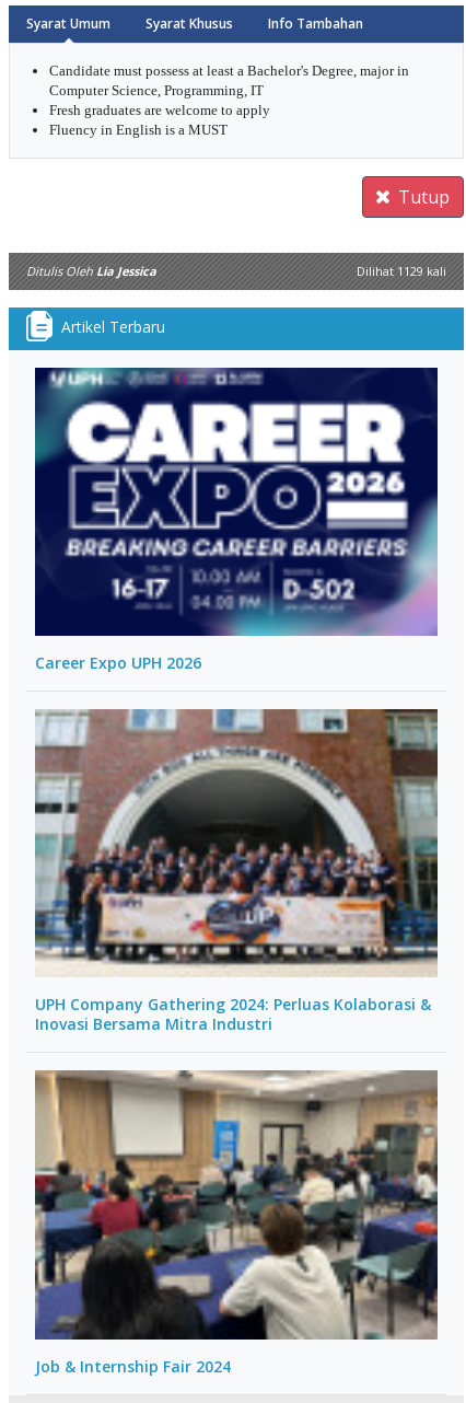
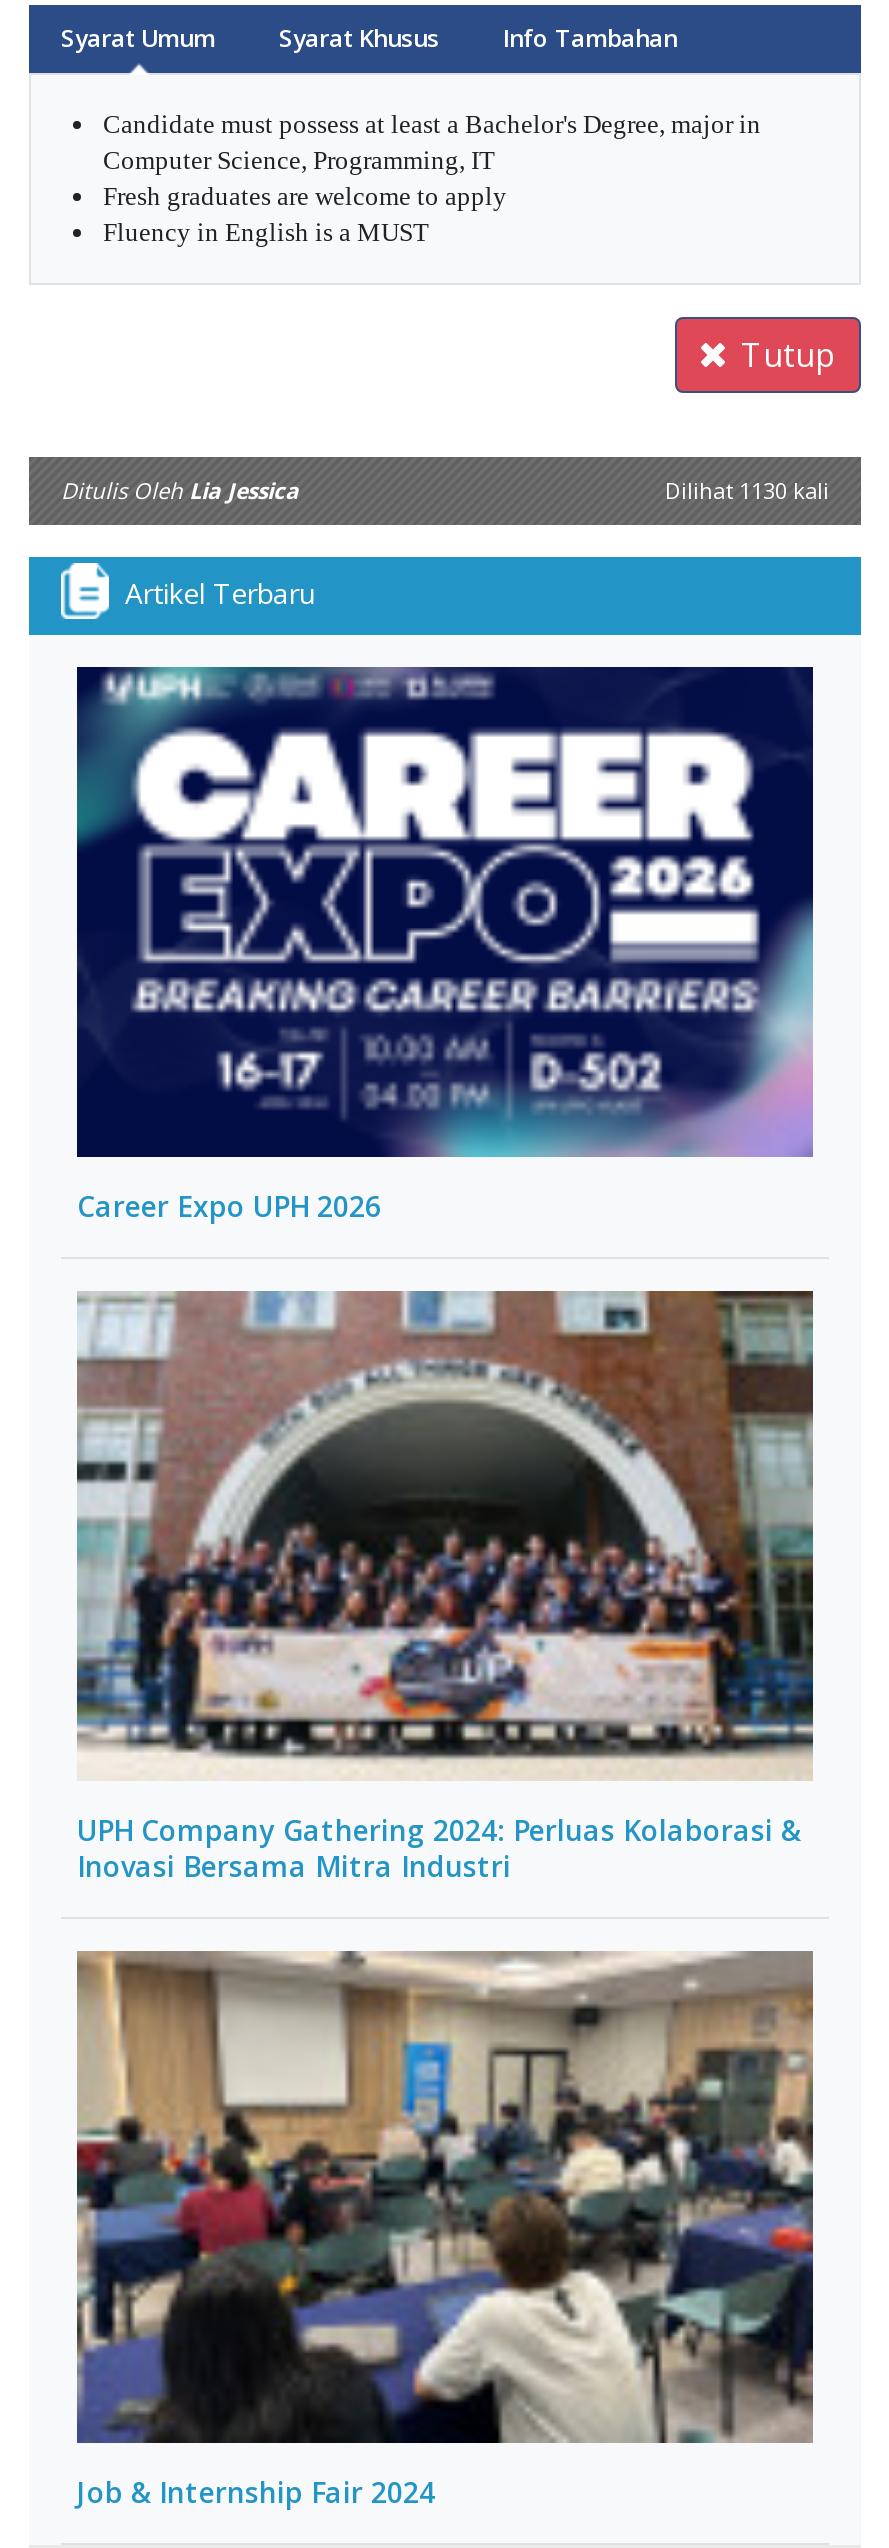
- Dilihat 1129 kali
+ Dilihat 1130 kali
